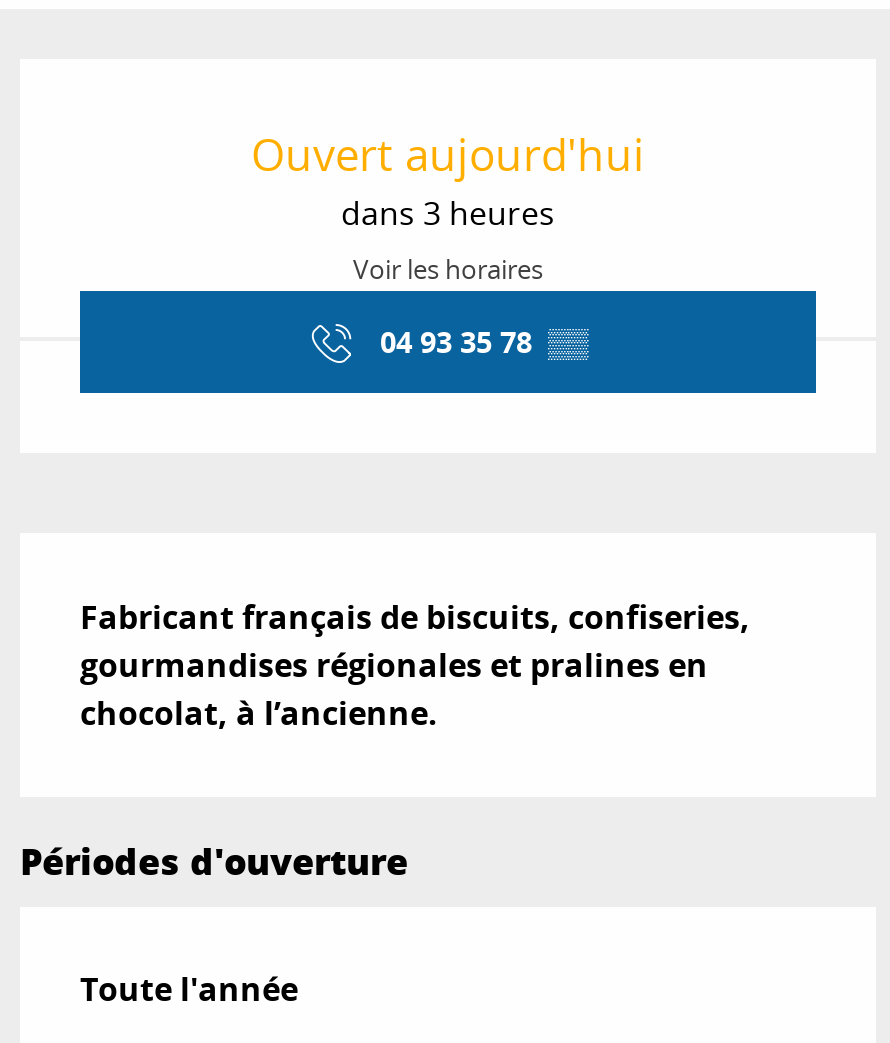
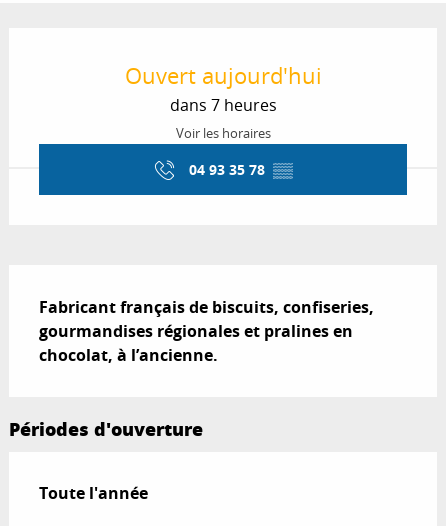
- dans 3 heures
+ dans 7 heures
